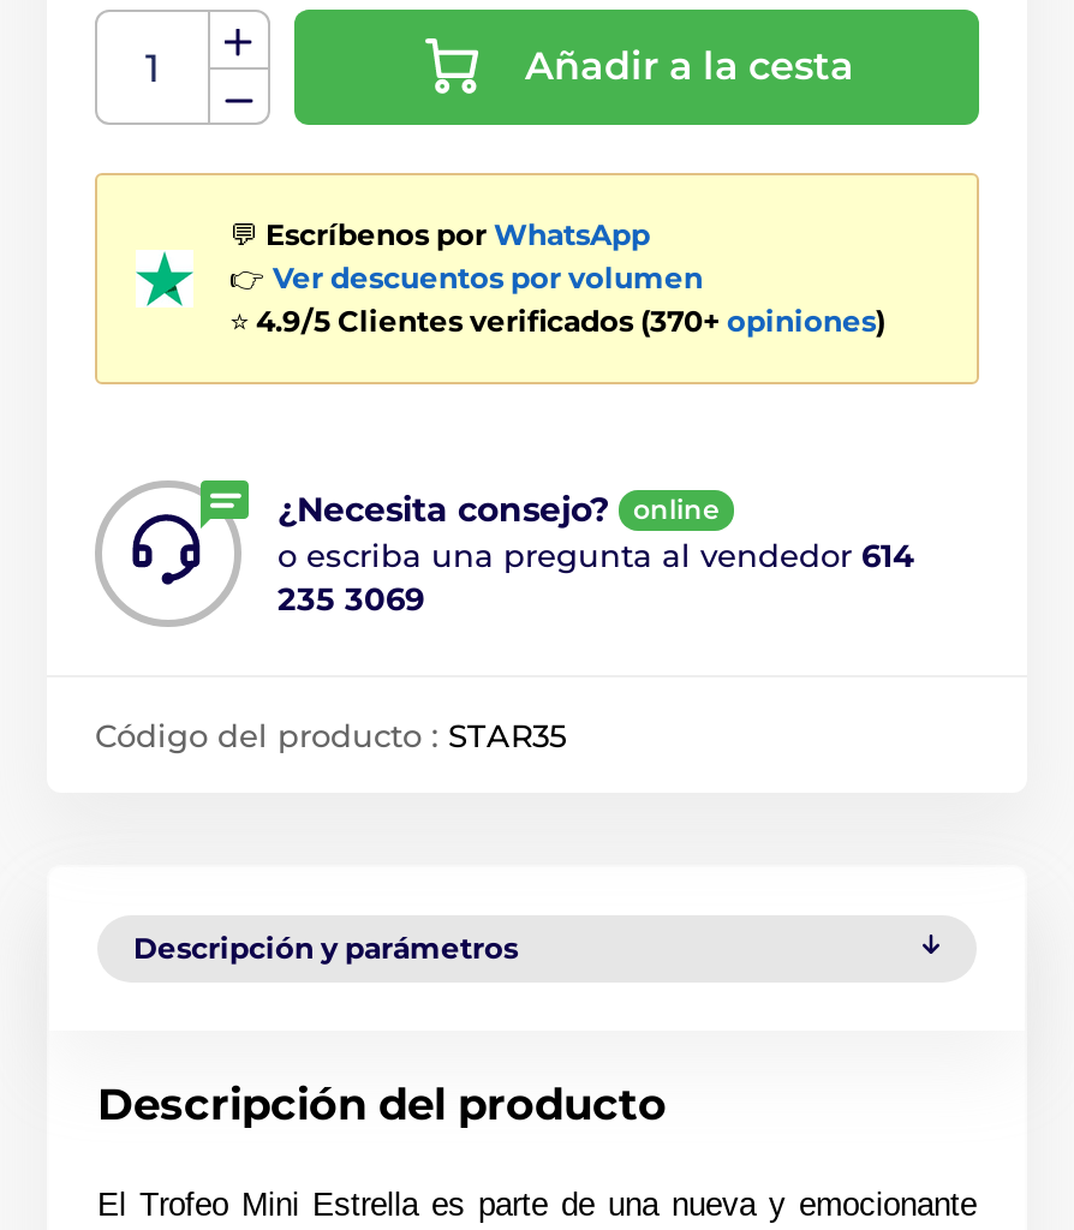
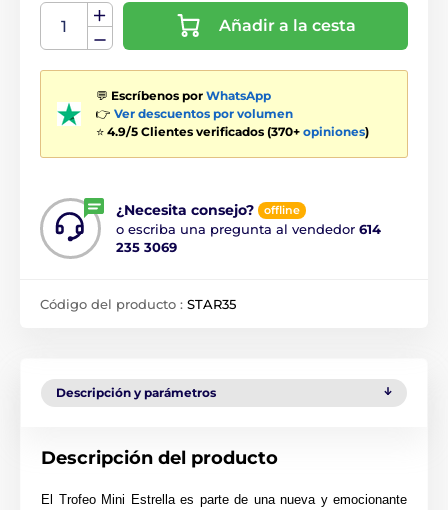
- online
+ offline
